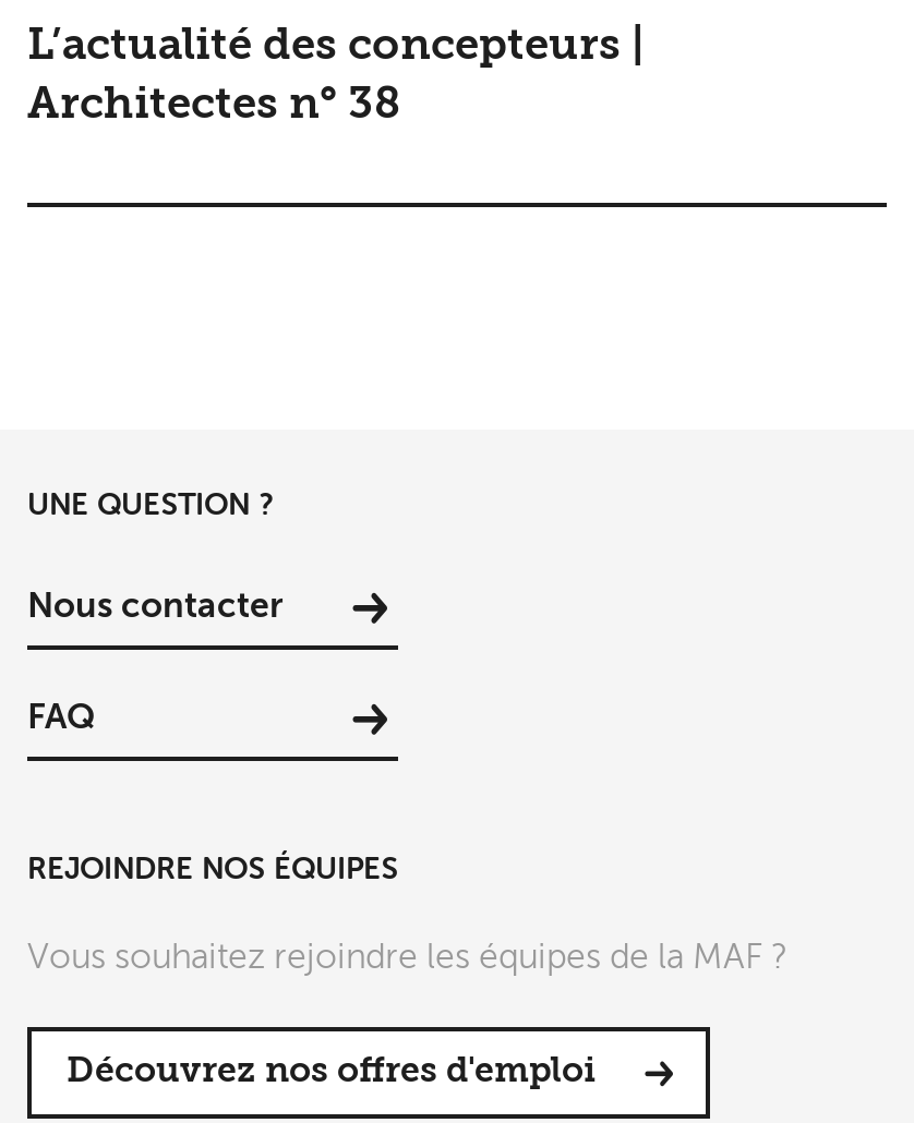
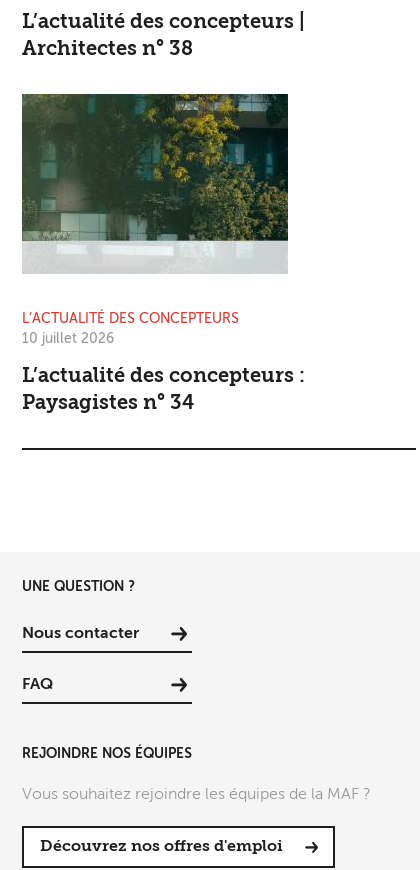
+ [image]
+ L’ACTUALITÉ DES CONCEPTEURS
+ 10 juillet 2026
+ L’actualité des concepteurs :
+ Paysagistes n° 34
